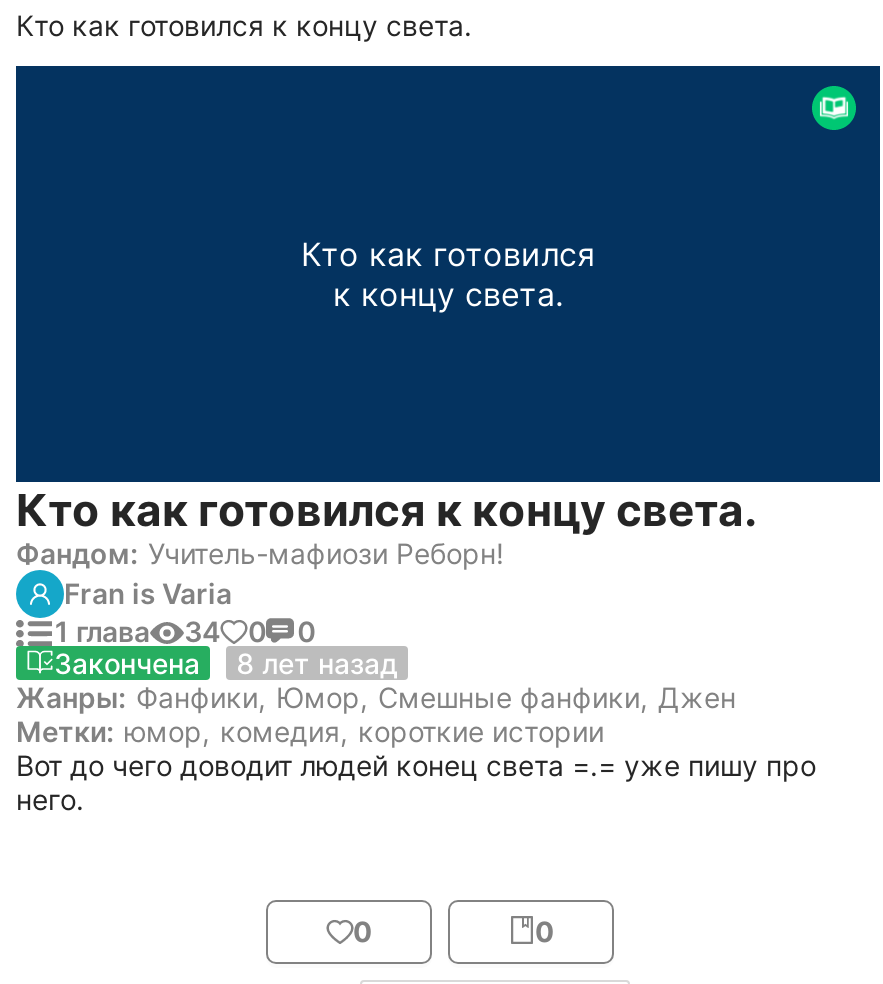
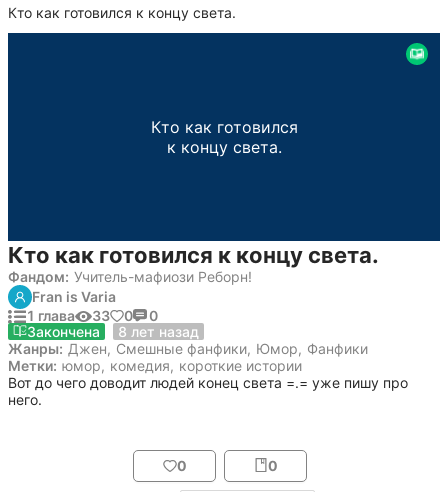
- 1 глава 34 0 0
+ 1 глава 33 0 0

- Жанры: Фанфики, Юмор, Смешные фанфики, Джен
+ Жанры: Джен, Смешные фанфики, Юмор, Фанфики
